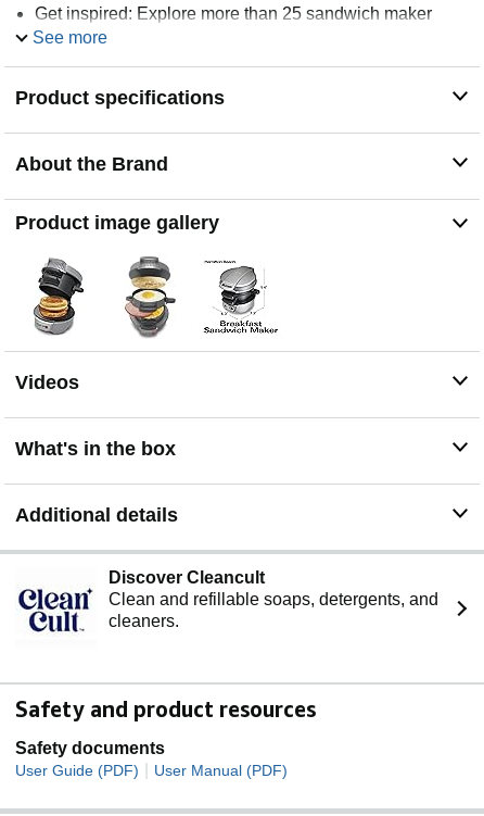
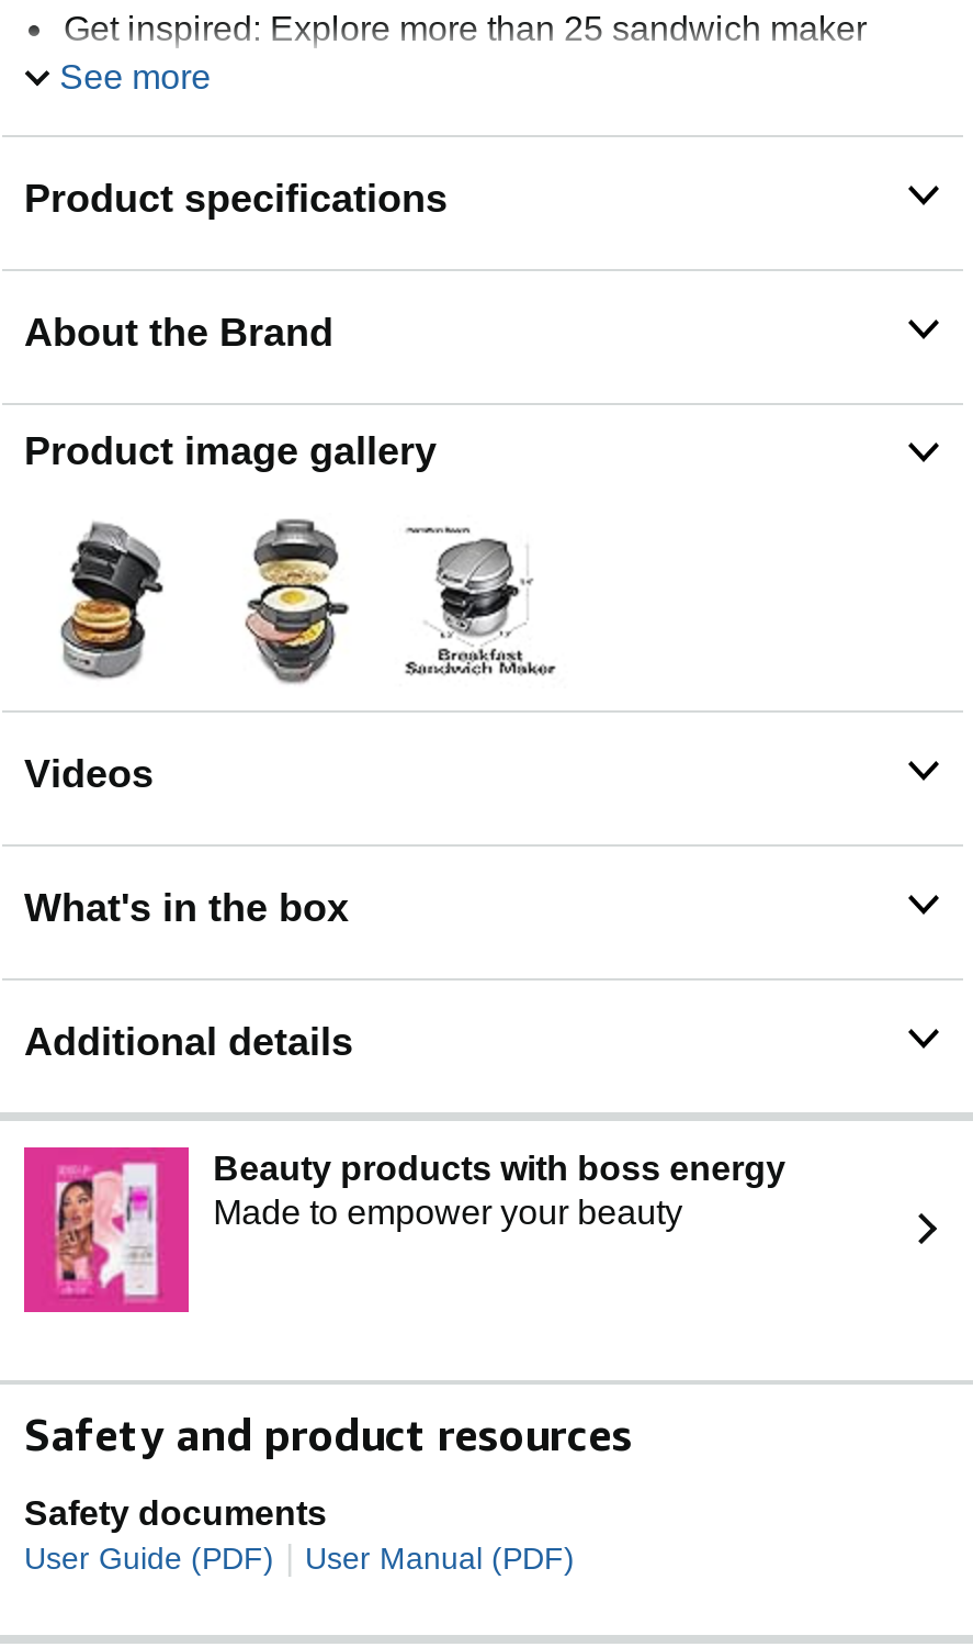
- [image]
- Discover Cleancult
- Clean and refillable soaps, detergents, and
- cleaners.
+ [image]
+ Beauty products with boss energy
+ Made to empower your beauty
